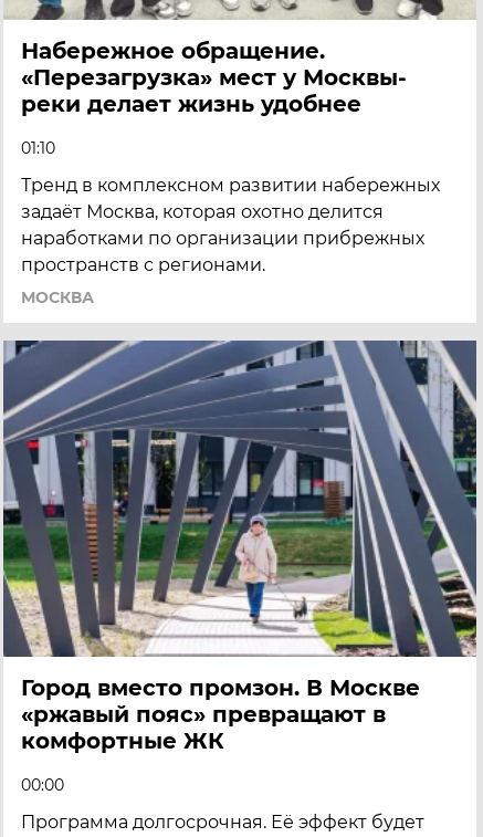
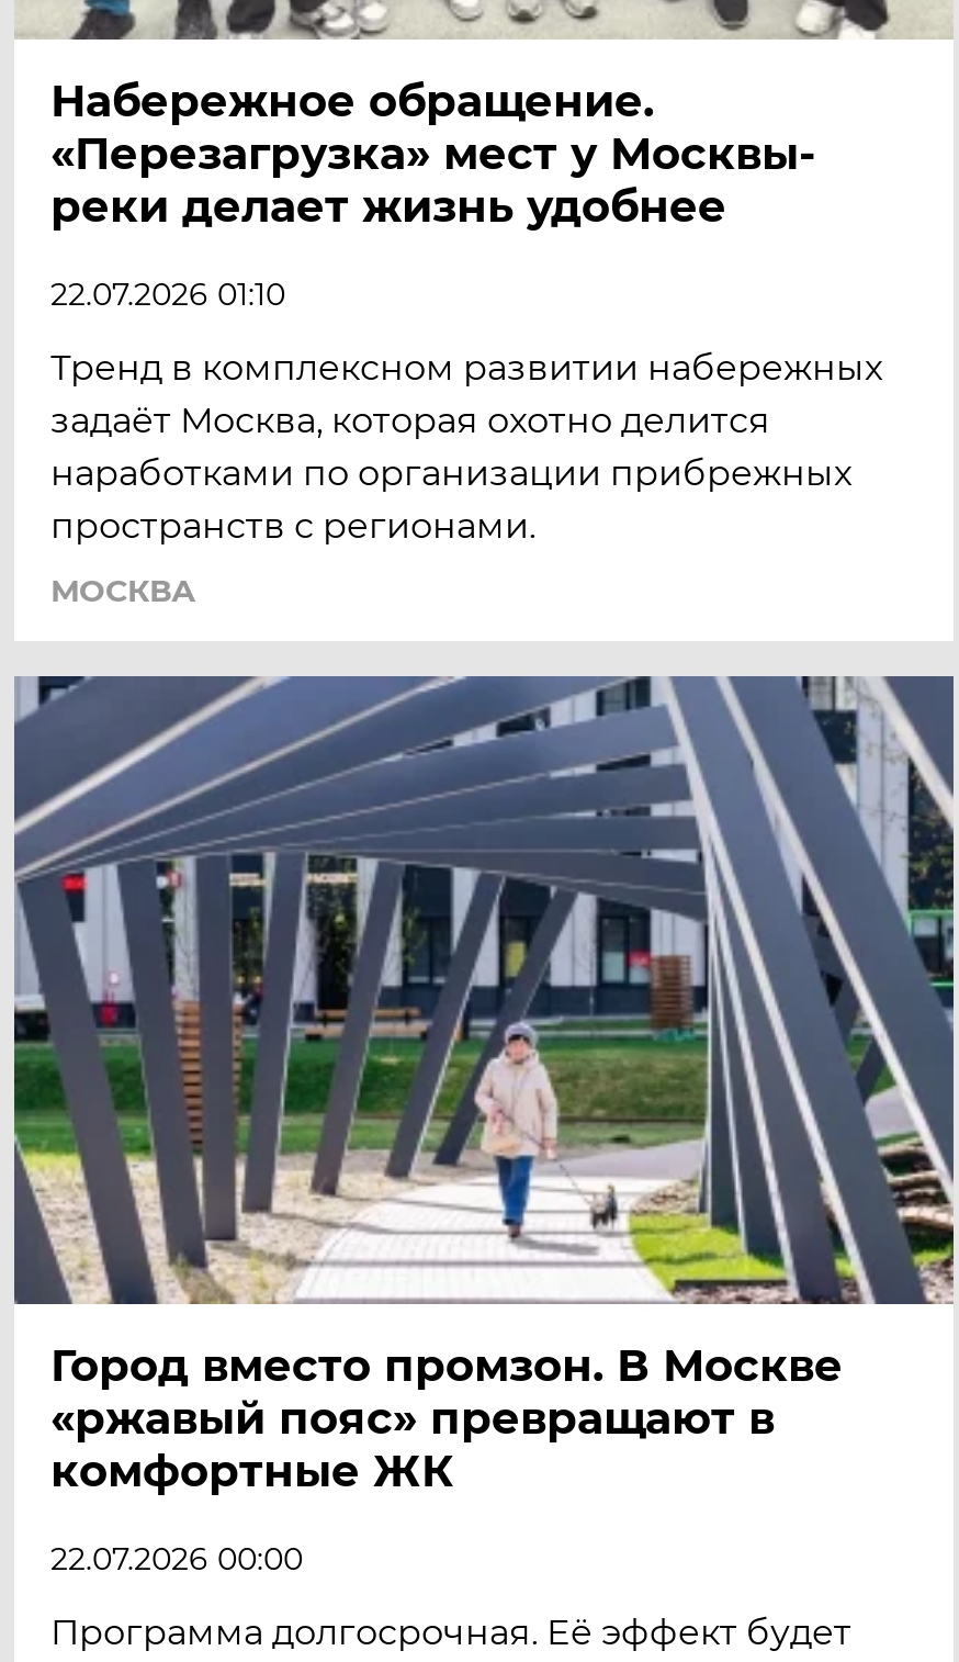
- 01:10
+ 22.07.2026 01:10

- 00:00
+ 22.07.2026 00:00
